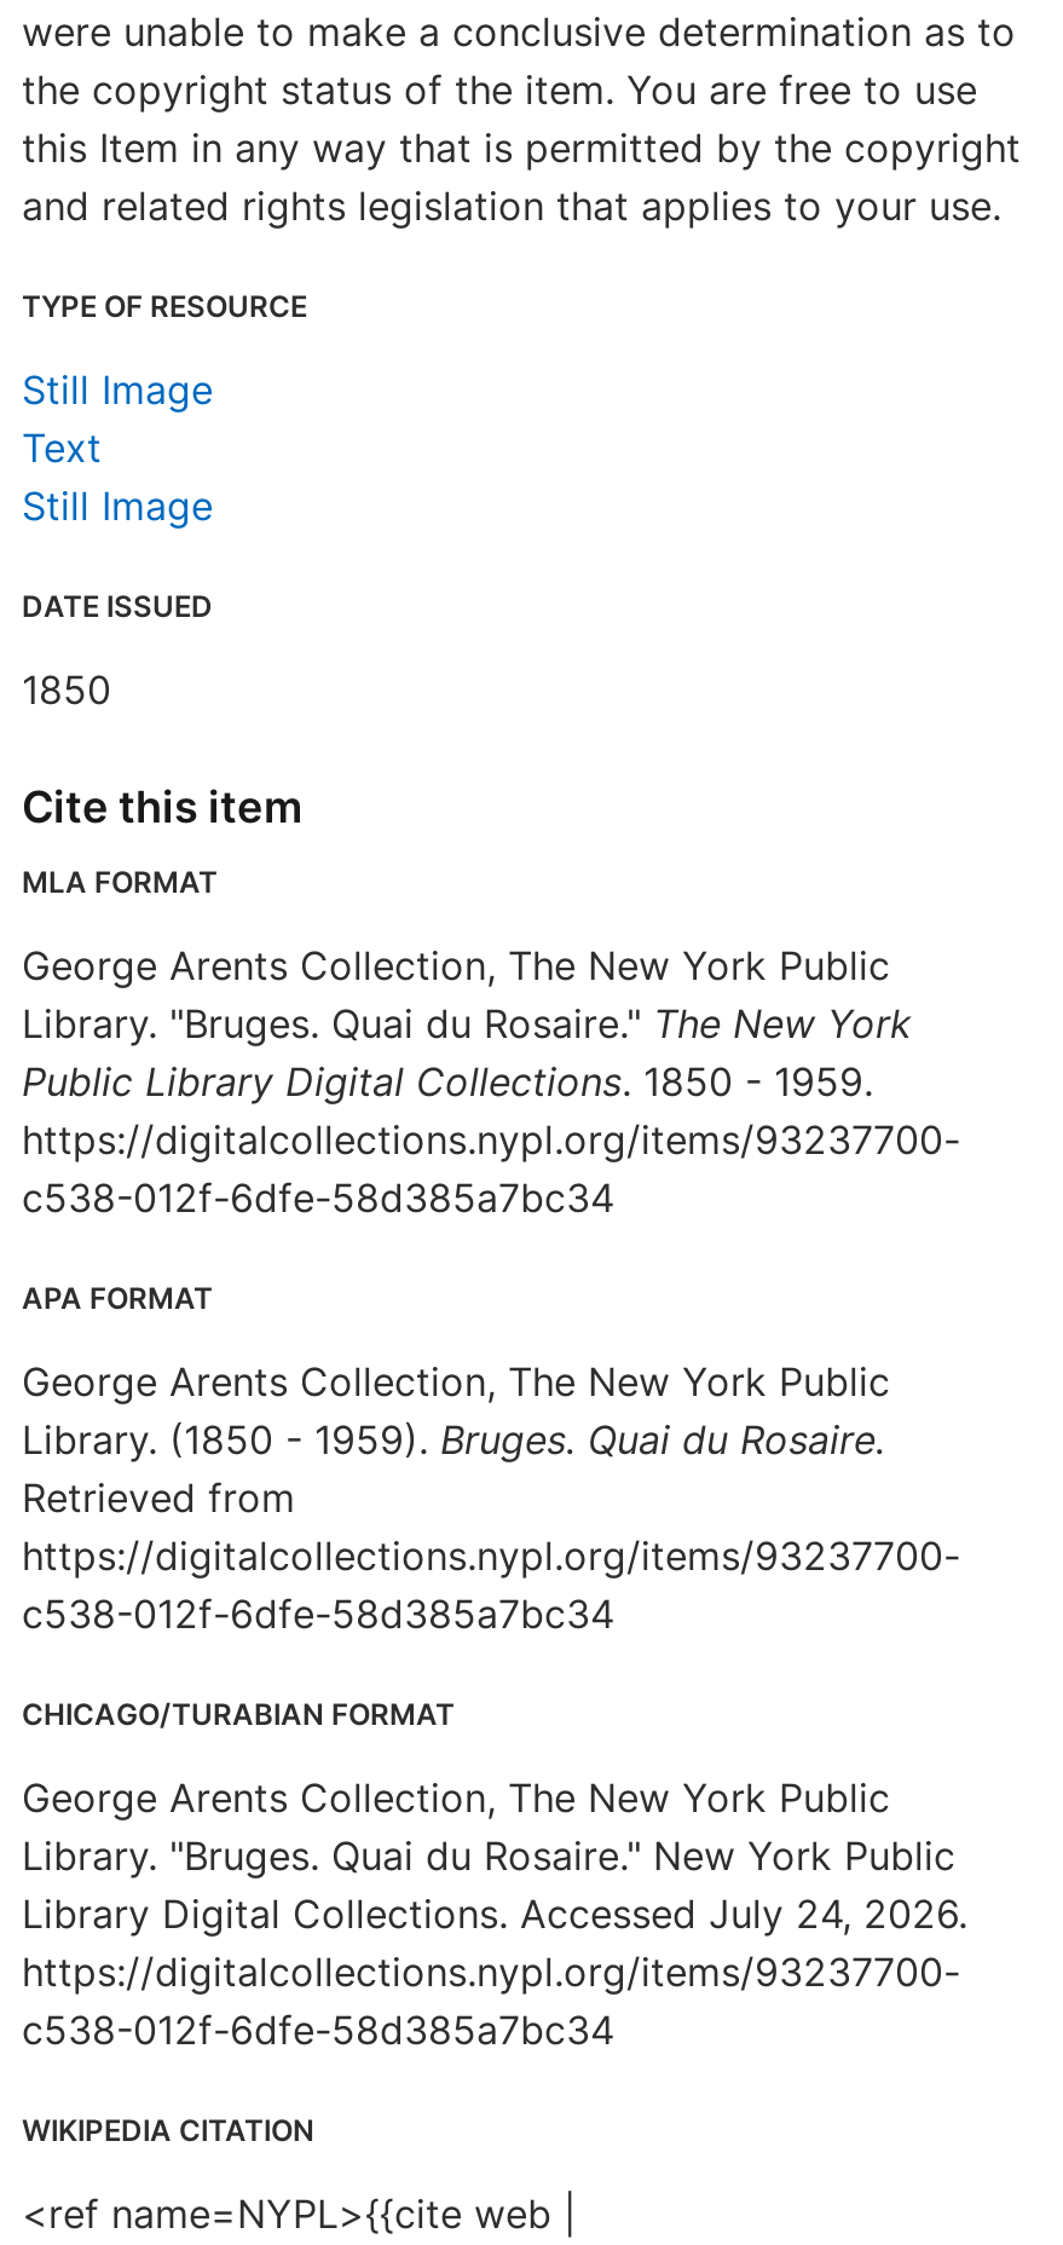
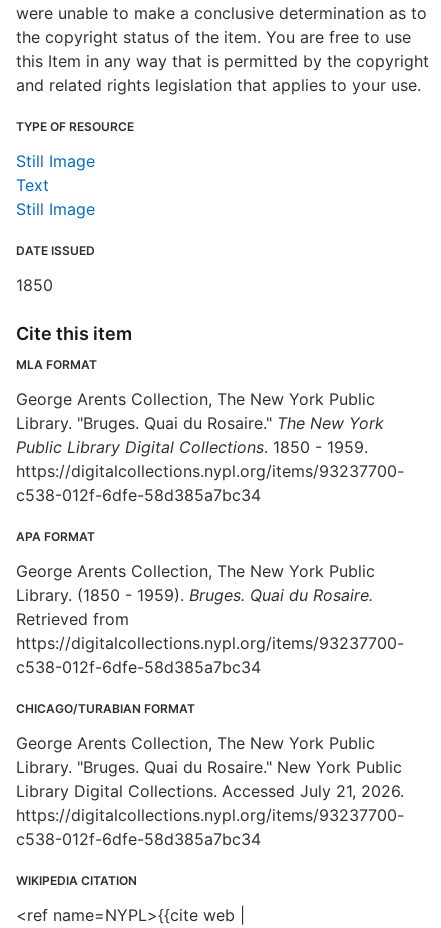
- Library Digital Collections. Accessed July 24, 2026.
+ Library Digital Collections. Accessed July 21, 2026.
